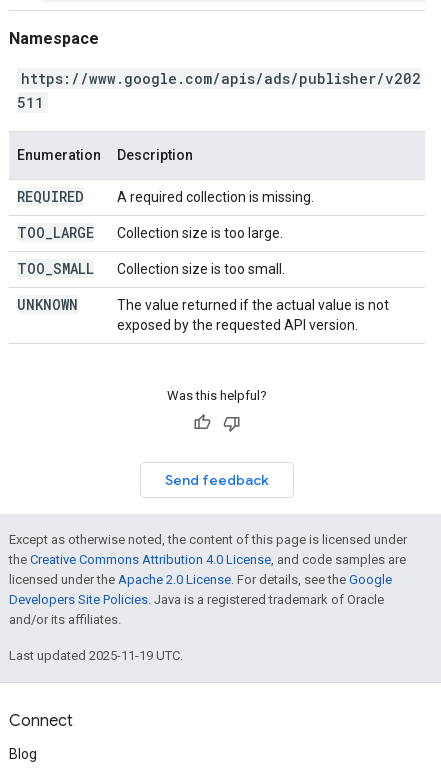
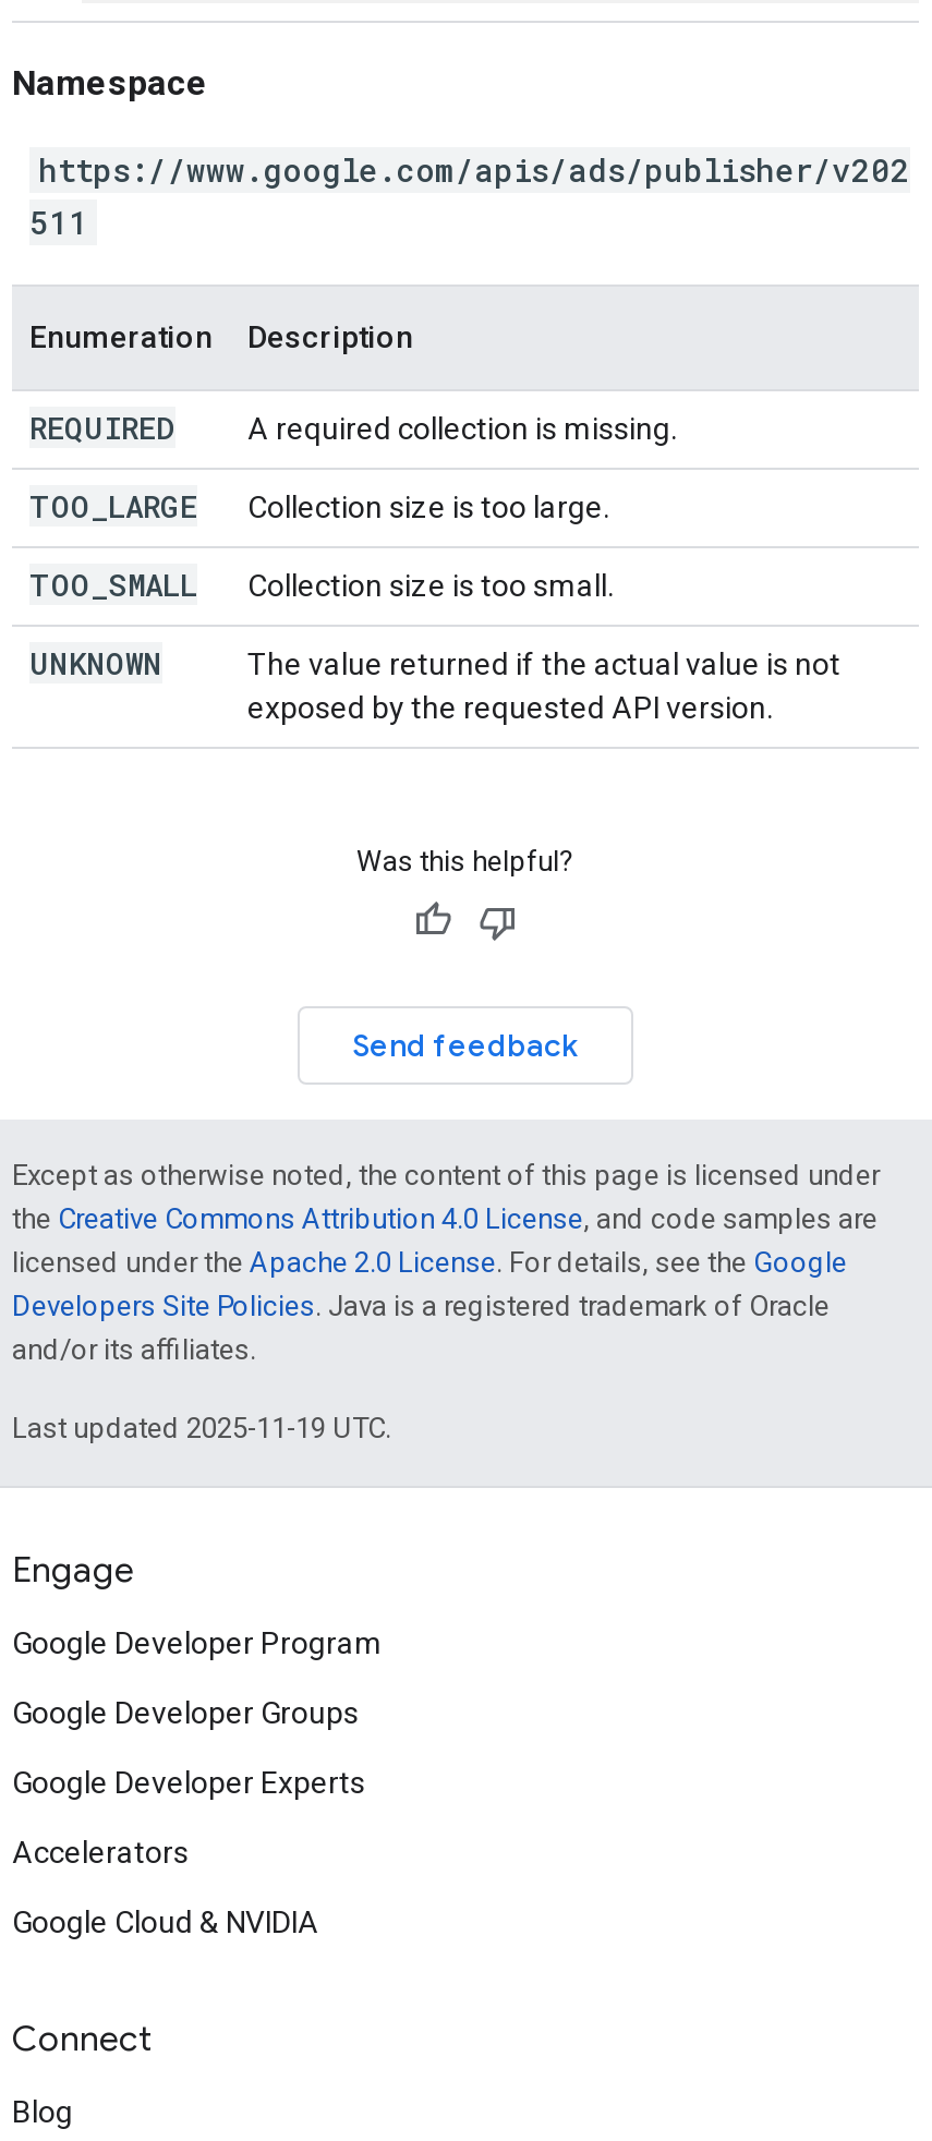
+ Engage
+ Google Developer Program
+ Google Developer Groups
+ Google Developer Experts
+ Accelerators
+ Google Cloud & NVIDIA
